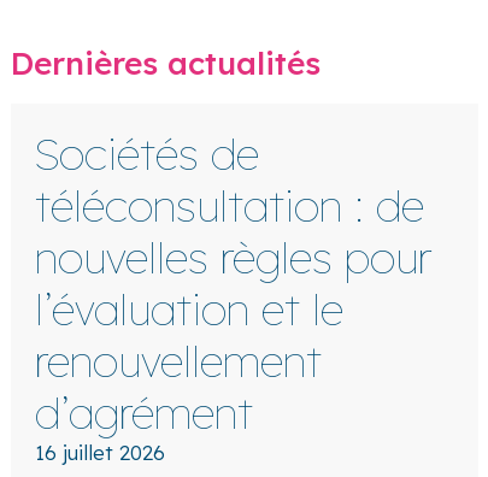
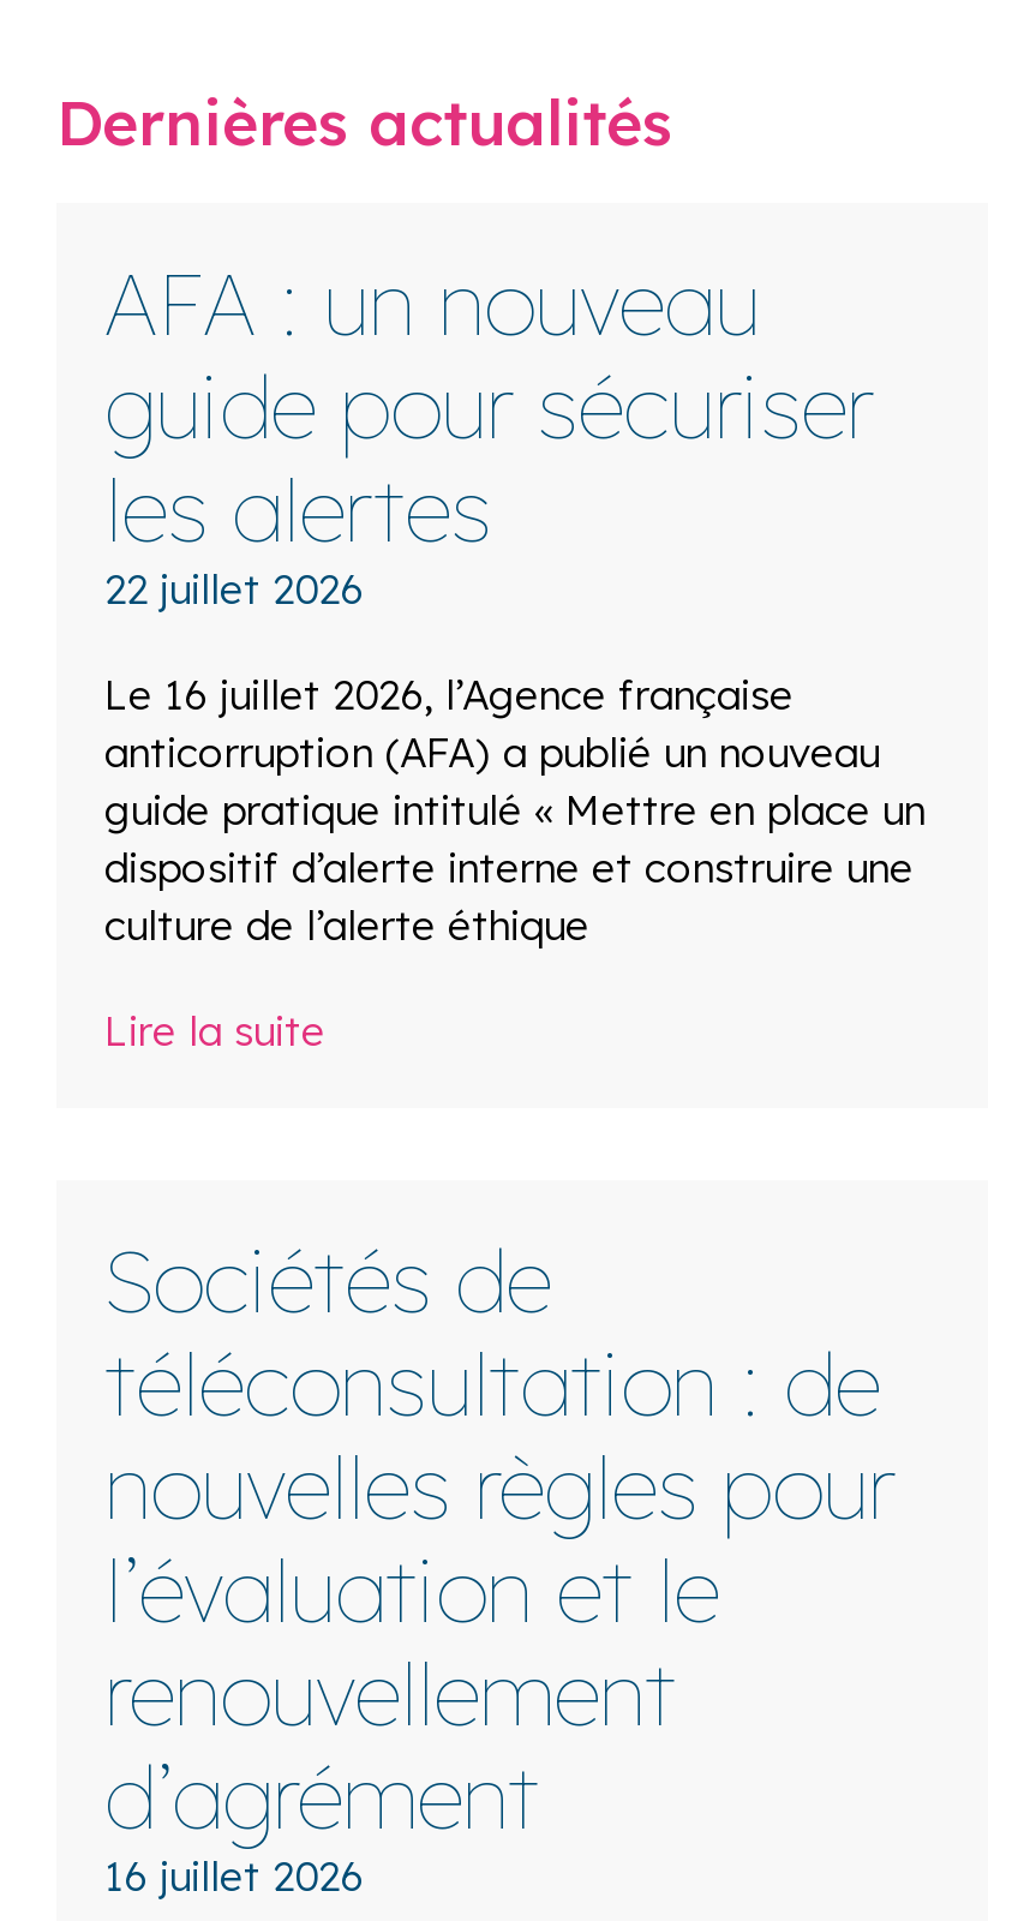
+ AFA : un nouveau
+ guide pour sécuriser
+ les alertes
+ 22 juillet 2026
+ Le 16 juillet 2026, l’Agence française
+ anticorruption (AFA) a publié un nouveau
+ guide pratique intitulé « Mettre en place un
+ dispositif d’alerte interne et construire une
+ culture de l’alerte éthique
+ Lire la suite
